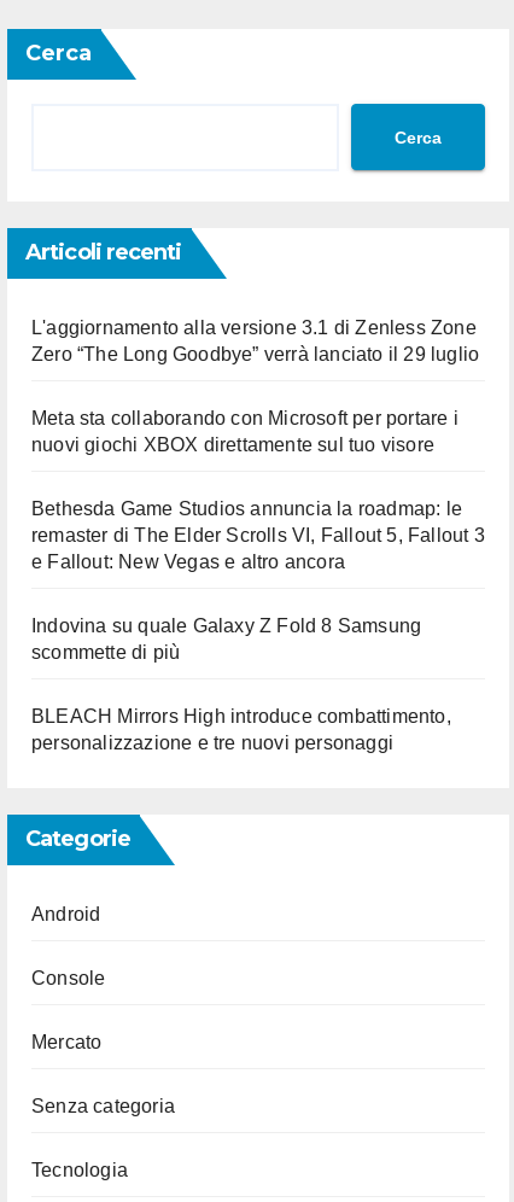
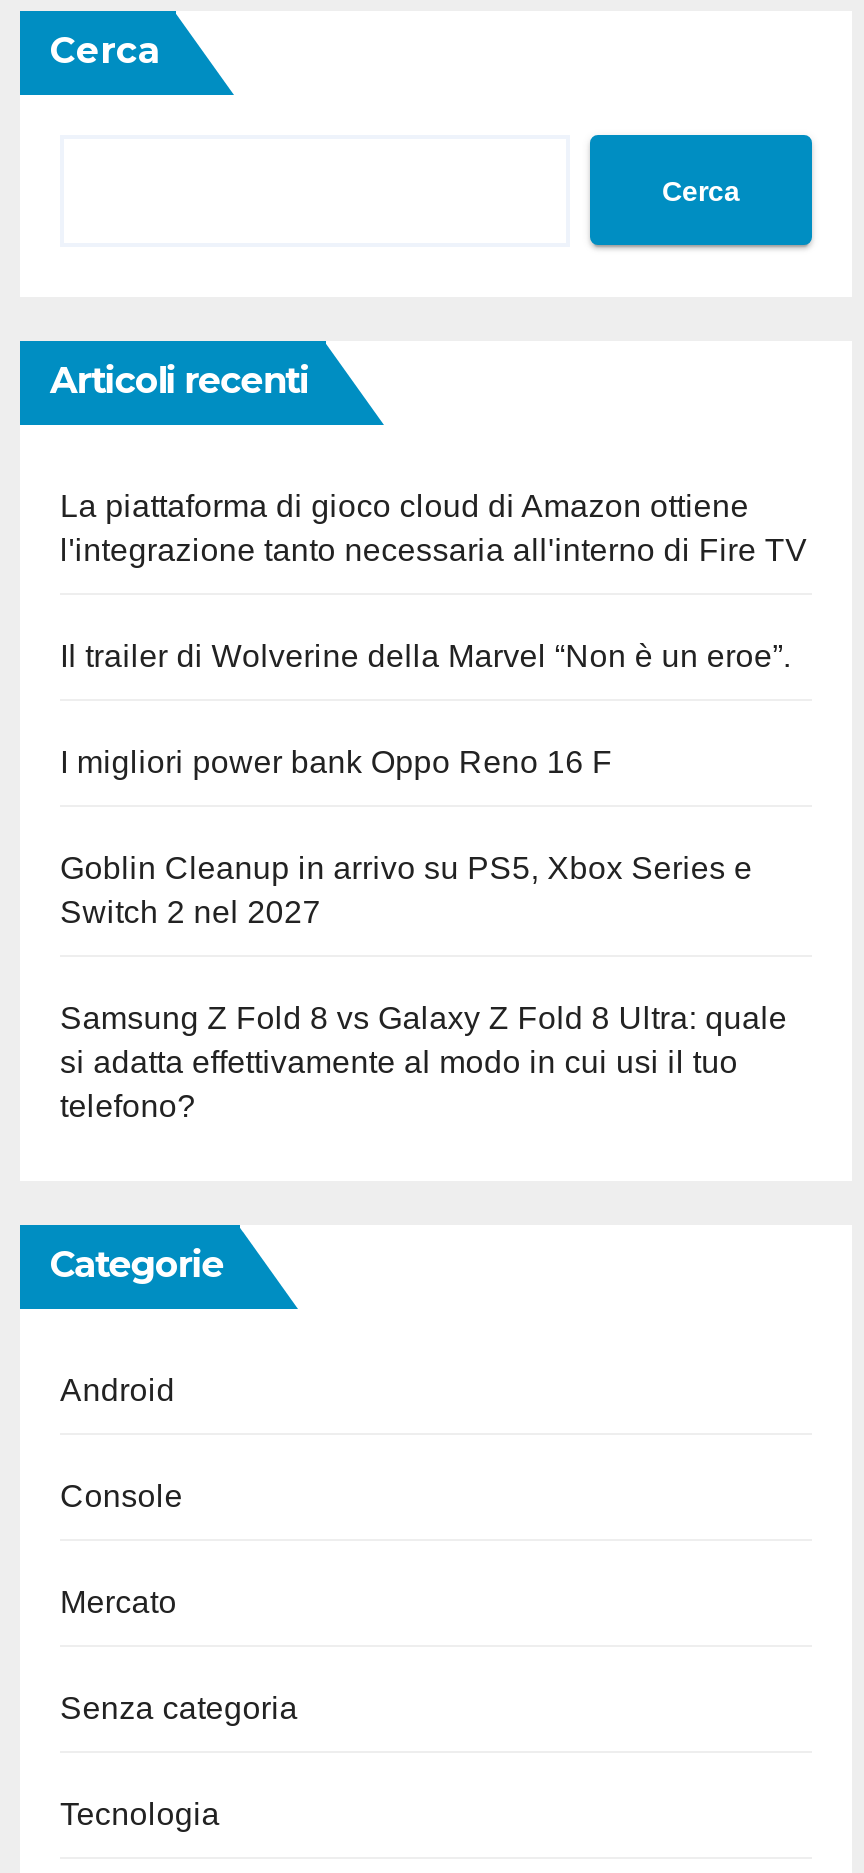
- L'aggiornamento alla versione 3.1 di Zenless Zone
- Zero “The Long Goodbye” verrà lanciato il 29 luglio
+ La piattaforma di gioco cloud di Amazon ottiene
+ l'integrazione tanto necessaria all'interno di Fire TV

- Meta sta collaborando con Microsoft per portare i
- nuovi giochi XBOX direttamente sul tuo visore
+ Il trailer di Wolverine della Marvel “Non è un eroe”.

- Bethesda Game Studios annuncia la roadmap: le
- remaster di The Elder Scrolls VI, Fallout 5, Fallout 3
- e Fallout: New Vegas e altro ancora
+ I migliori power bank Oppo Reno 16 F

- Indovina su quale Galaxy Z Fold 8 Samsung
- scommette di più
+ Goblin Cleanup in arrivo su PS5, Xbox Series e
+ Switch 2 nel 2027

- BLEACH Mirrors High introduce combattimento,
- personalizzazione e tre nuovi personaggi
+ Samsung Z Fold 8 vs Galaxy Z Fold 8 Ultra: quale
+ si adatta effettivamente al modo in cui usi il tuo
+ telefono?
